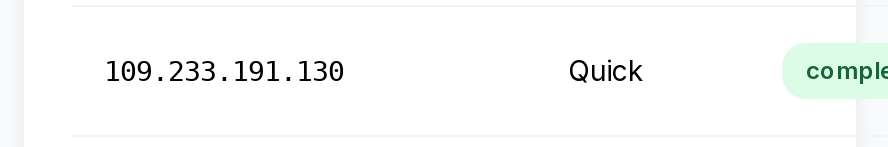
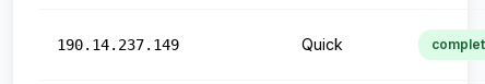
- 109.233.191.130
+ 190.14.237.149
